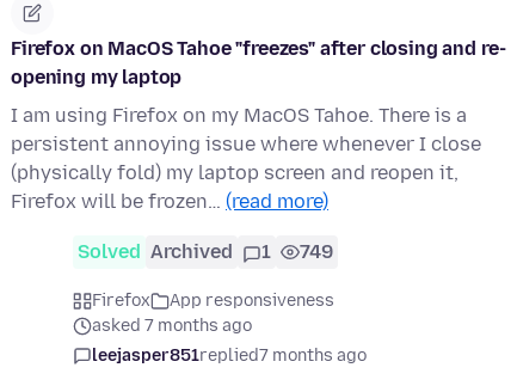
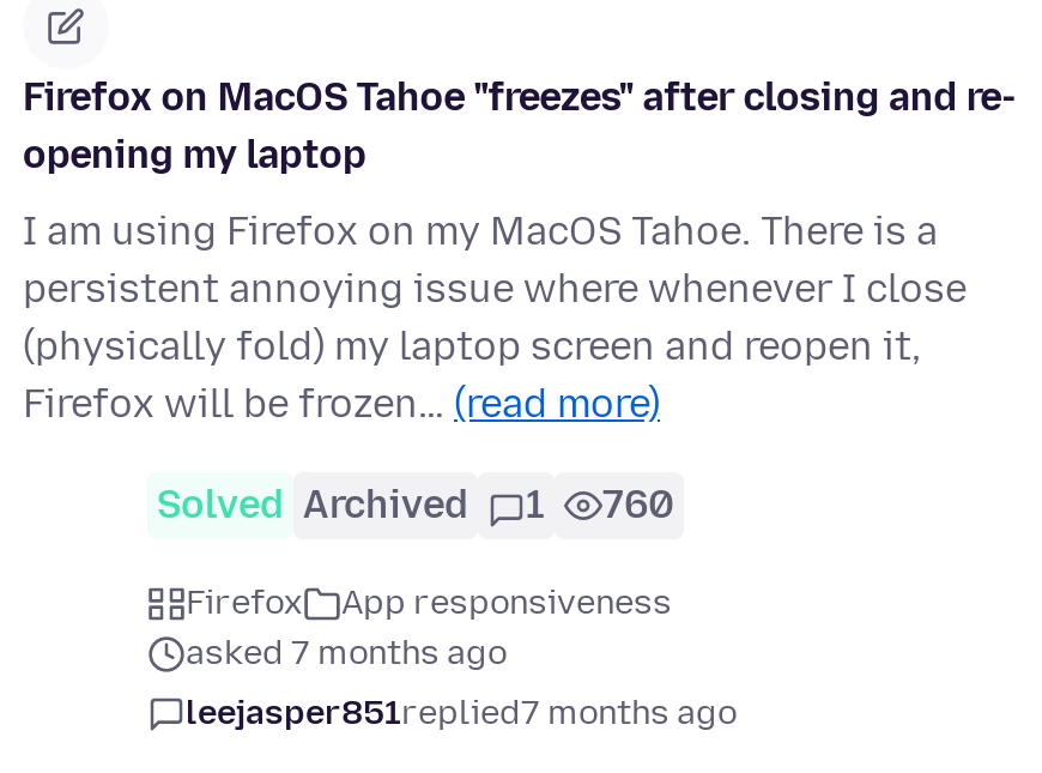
- Solved Archived 1 749
+ Solved Archived 1 760
